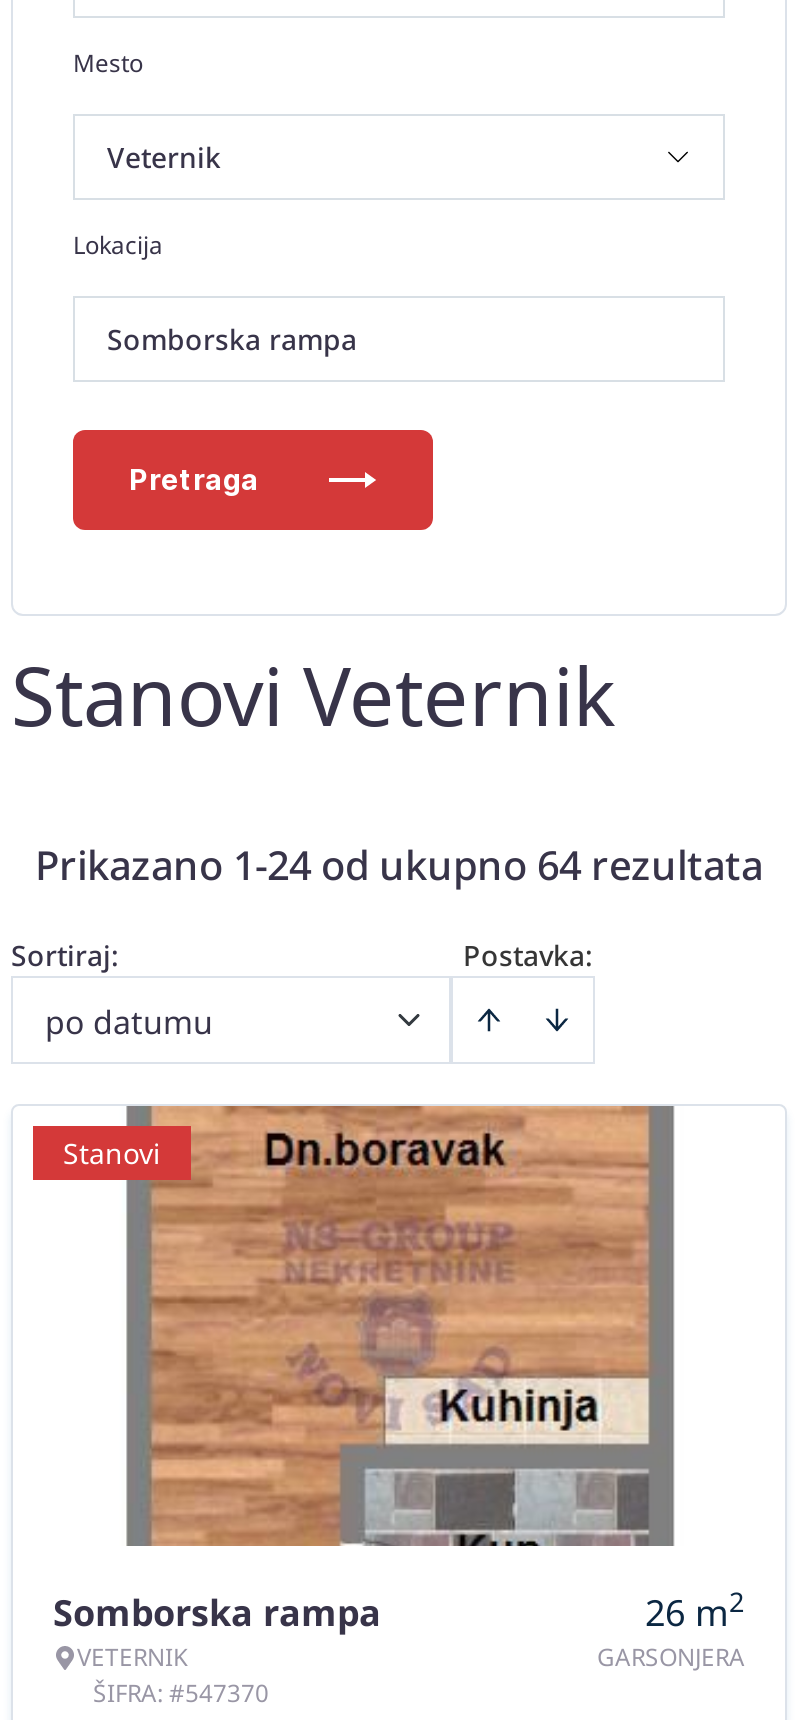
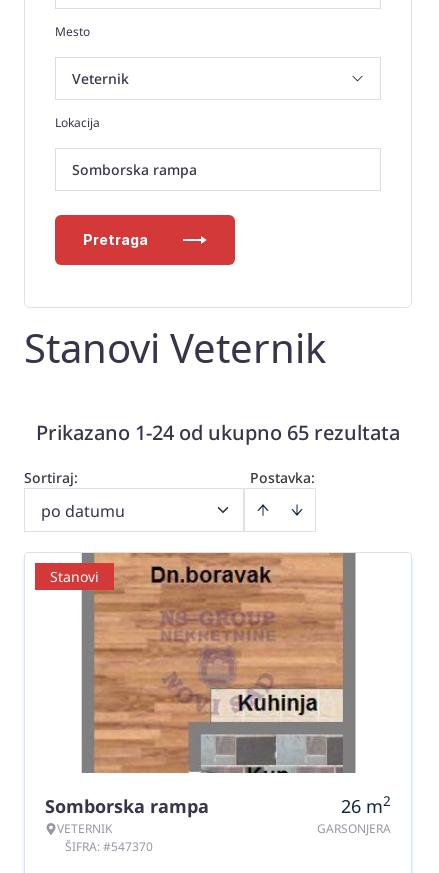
- Prikazano 1-24 od ukupno 64 rezultata
+ Prikazano 1-24 od ukupno 65 rezultata
